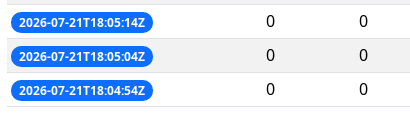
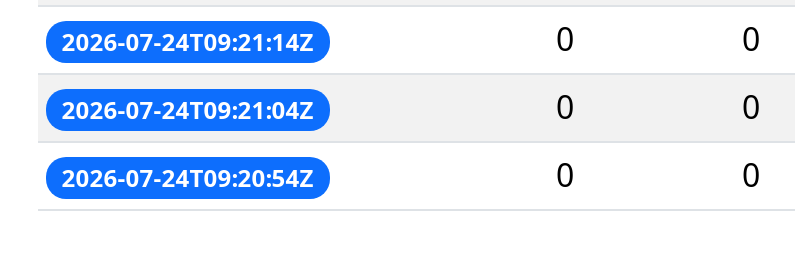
- 2026-07-21T18:05:14Z
+ 2026-07-24T09:21:14Z

- 2026-07-21T18:05:04Z
+ 2026-07-24T09:21:04Z

- 2026-07-21T18:04:54Z
+ 2026-07-24T09:20:54Z
